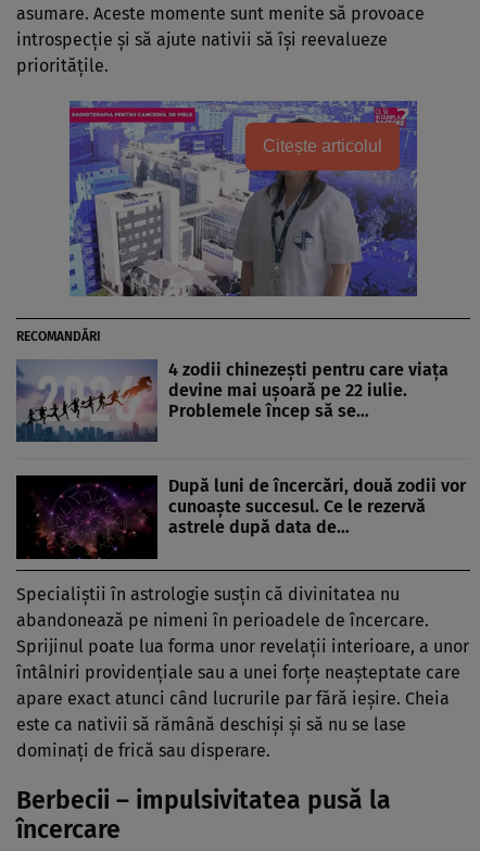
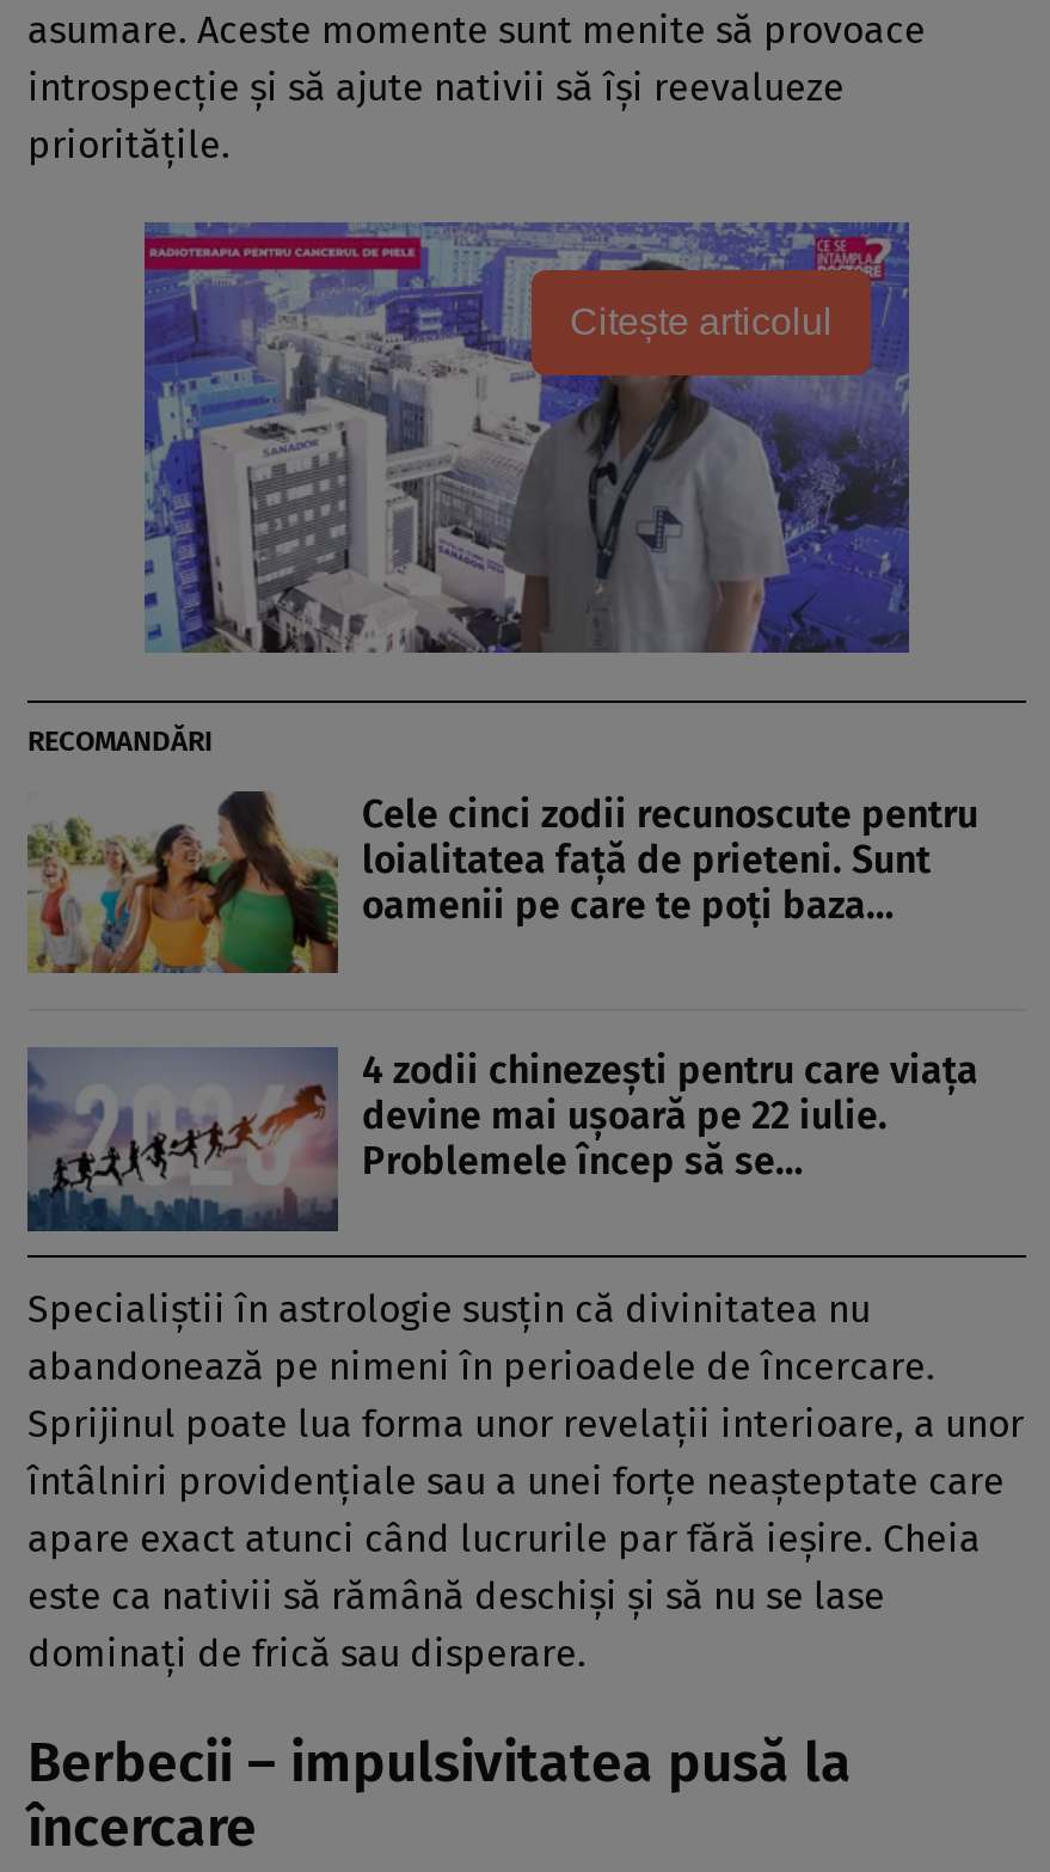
+ [image]
+ Cele cinci zodii recunoscute pentru
+ loialitatea față de prieteni. Sunt
+ oamenii pe care te poți baza…

moved down: [image] | 4 zodii chinezești pentru care viața | devine mai ușoară pe 22 iulie. | Problemele încep să se…

- [image]
- După luni de încercări, două zodii vor
- cunoaște succesul. Ce le rezervă
- astrele după data de…
